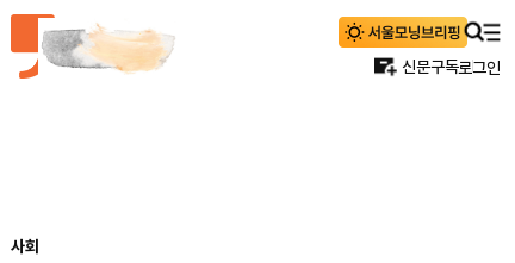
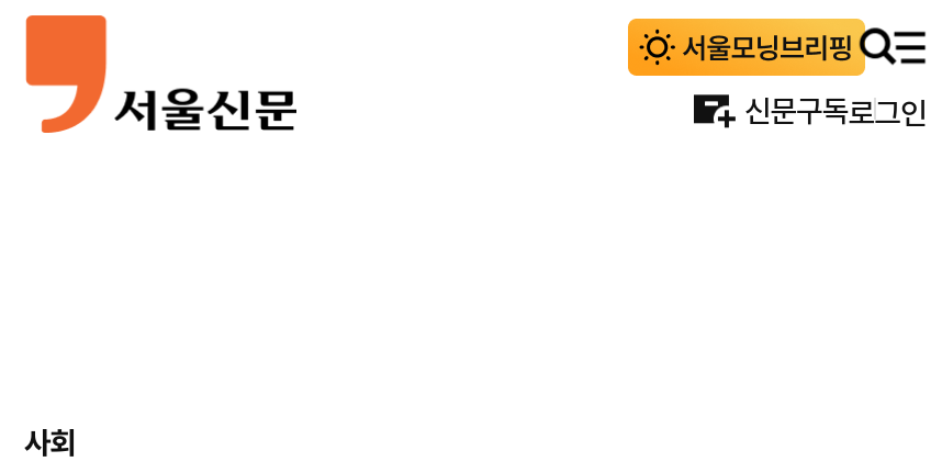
- [image]
+ [image]
